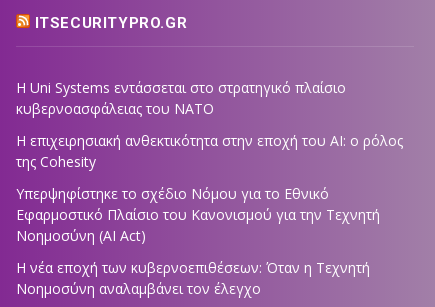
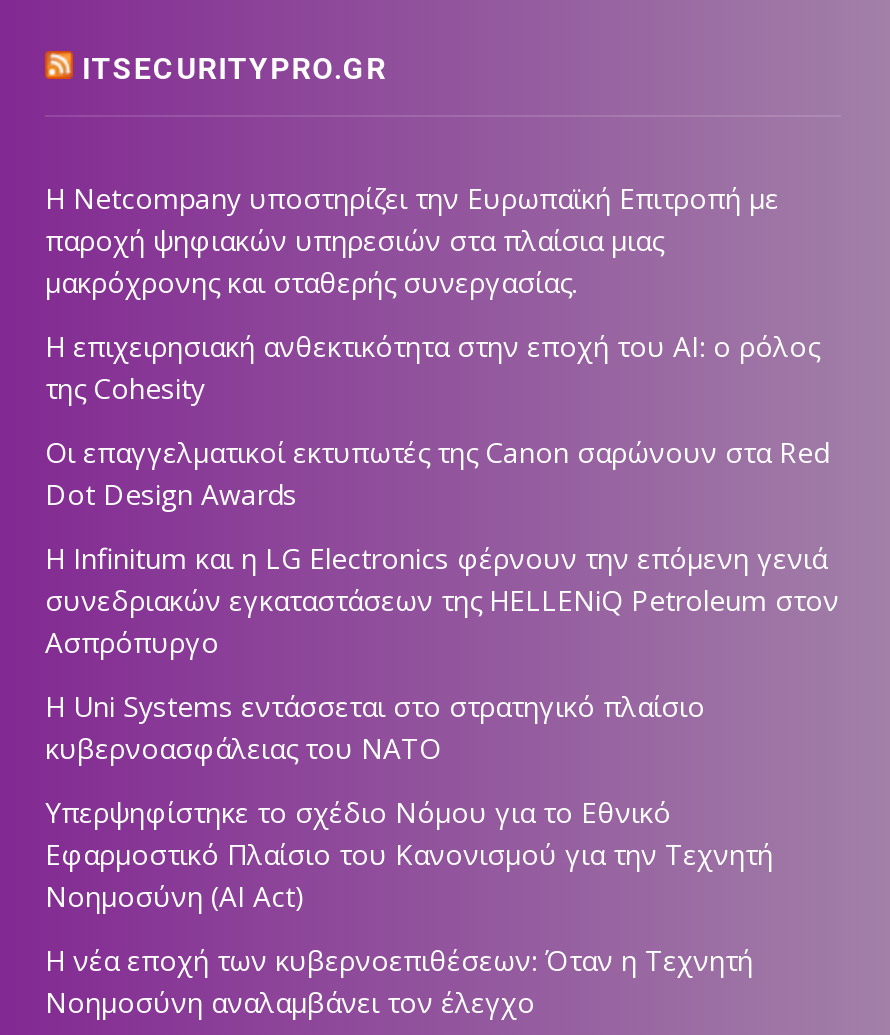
+ Η Netcompany υποστηρίζει την Ευρωπαϊκή Επιτροπή με
+ παροχή ψηφιακών υπηρεσιών στα πλαίσια μιας
+ μακρόχρονης και σταθερής συνεργασίας.
+ Οι επαγγελματικοί εκτυπωτές της Canon σαρώνουν στα Red
+ Dot Design Awards
+ Η Infinitum και η LG Electronics φέρνουν την επόμενη γενιά
+ συνεδριακών εγκαταστάσεων της HELLENiQ Petroleum στον
+ Ασπρόπυργο

moved down: Η Uni Systems εντάσσεται στο στρατηγικό πλαίσιο | κυβερνοασφάλειας του ΝΑΤΟ

moved up: Η επιχειρησιακή ανθεκτικότητα στην εποχή του ΑΙ: ο ρόλος | της Cohesity
